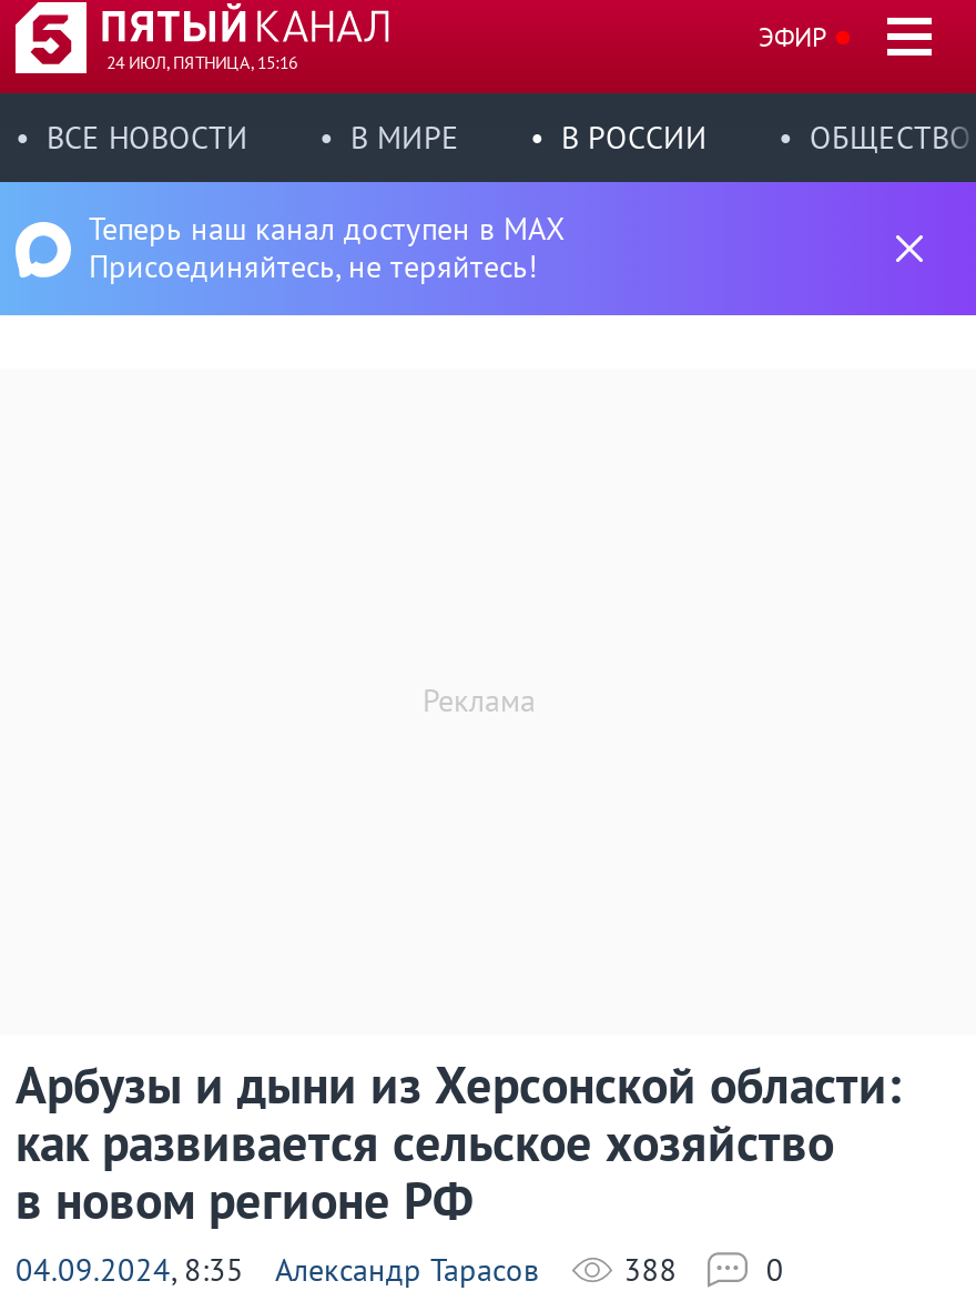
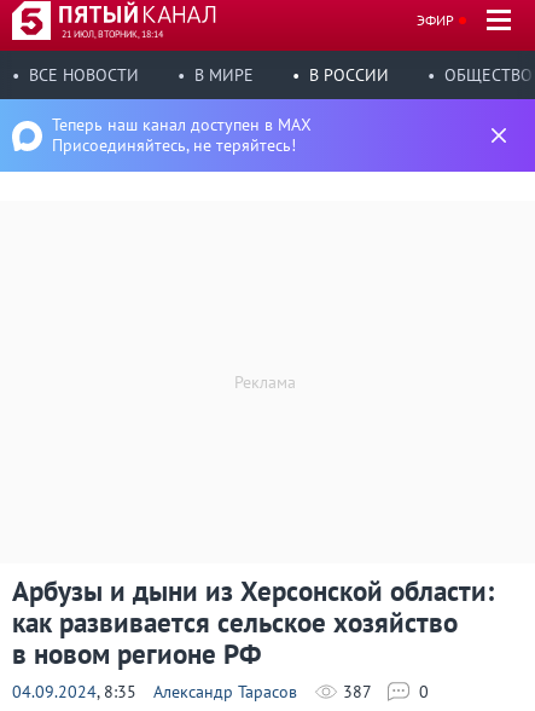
- 24 ИЮЛ, ПЯТНИЦА, 15:16
+ 21 ИЮЛ, ВТОРНИК, 18:14

- 388
+ 387
